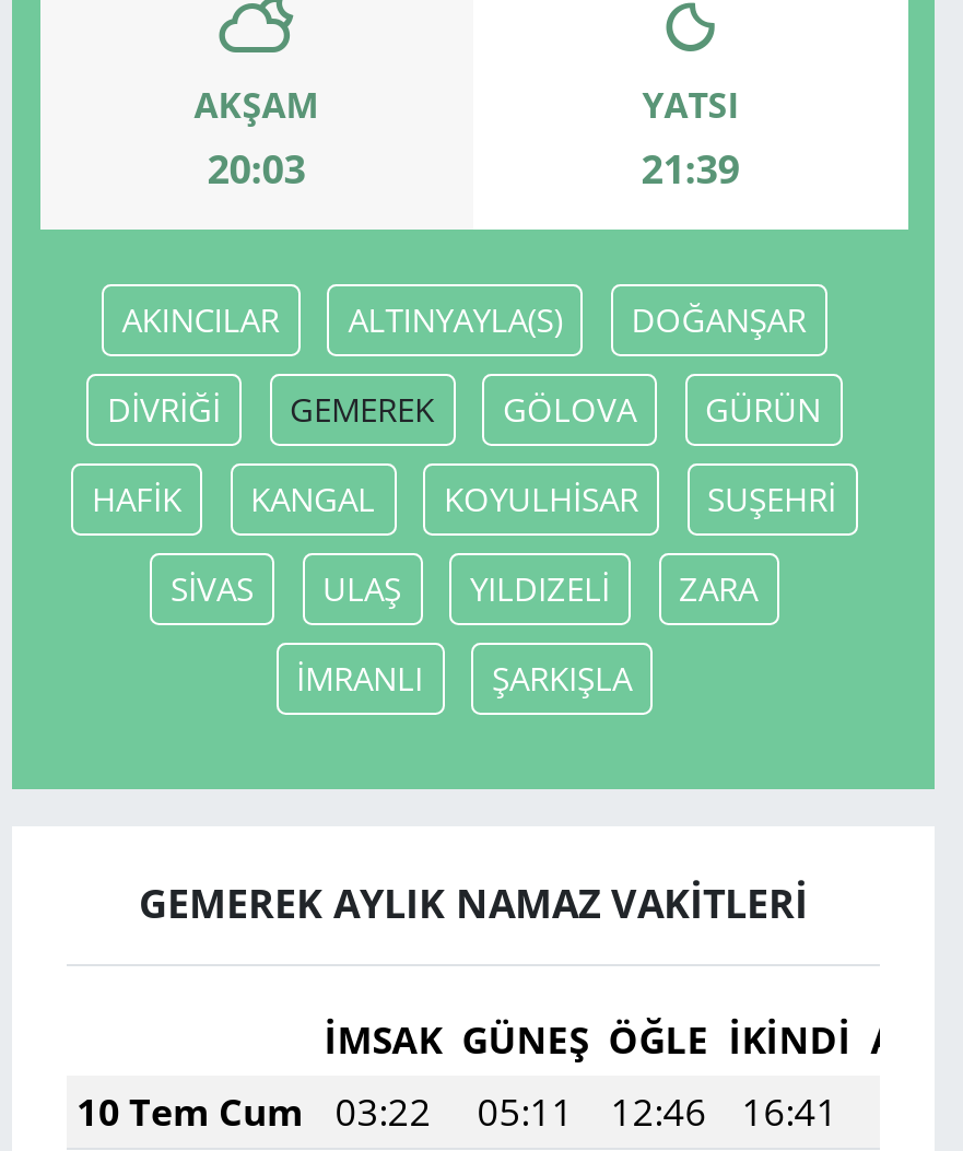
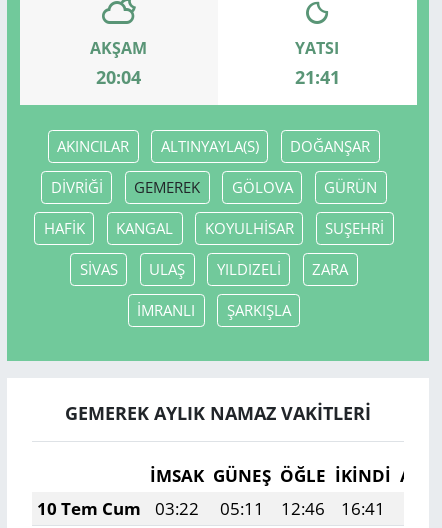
- 20:03
+ 20:04

- 21:39
+ 21:41
